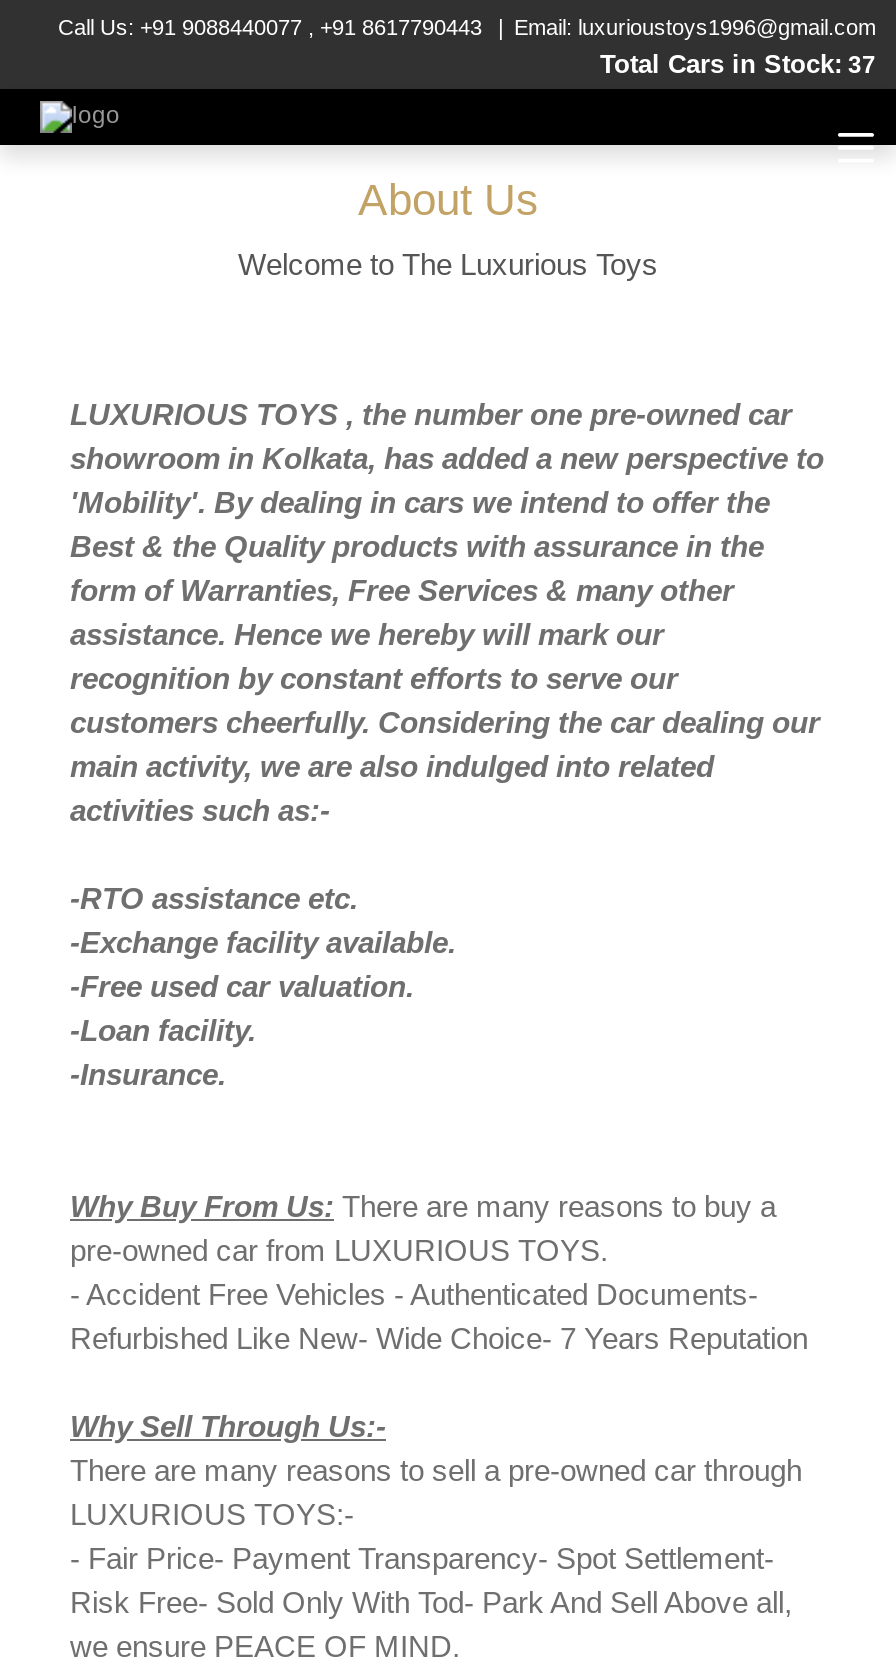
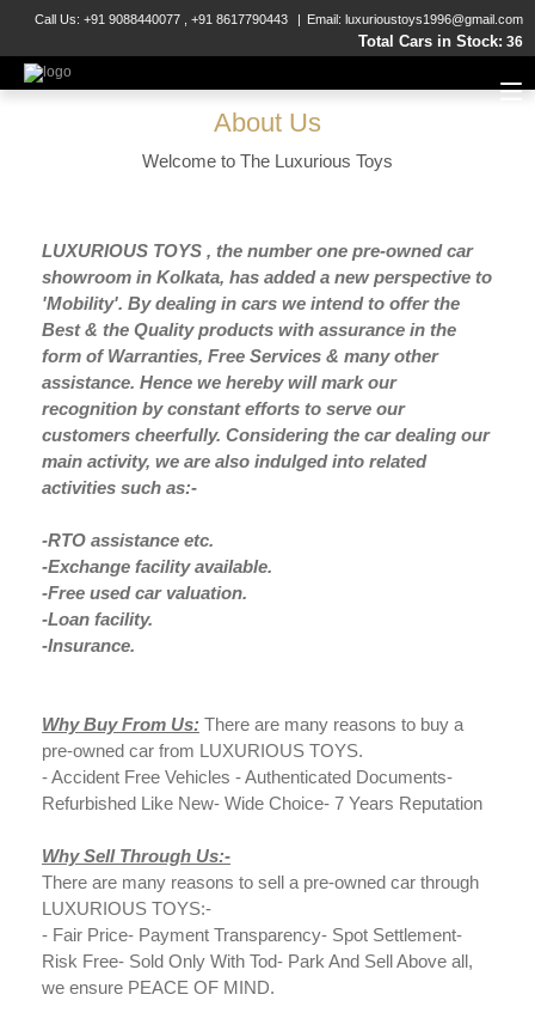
- Total Cars in Stock: 37
+ Total Cars in Stock: 36
